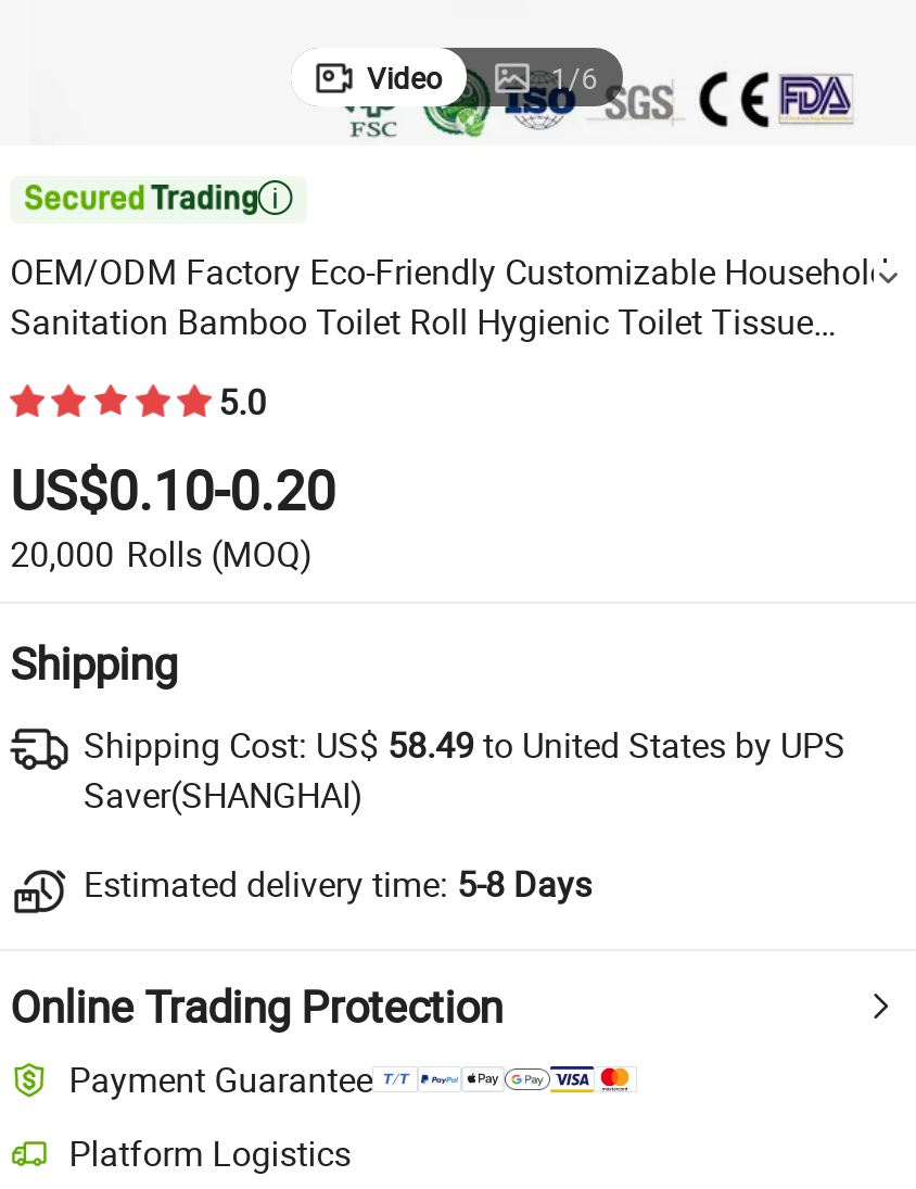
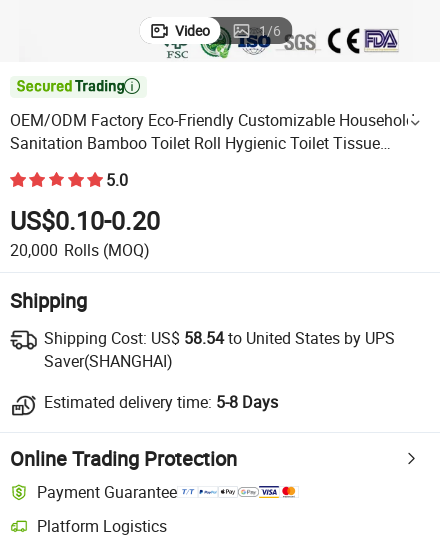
- Shipping Cost: US$58.49 to United States by UPS
+ Shipping Cost: US$58.54 to United States by UPS
